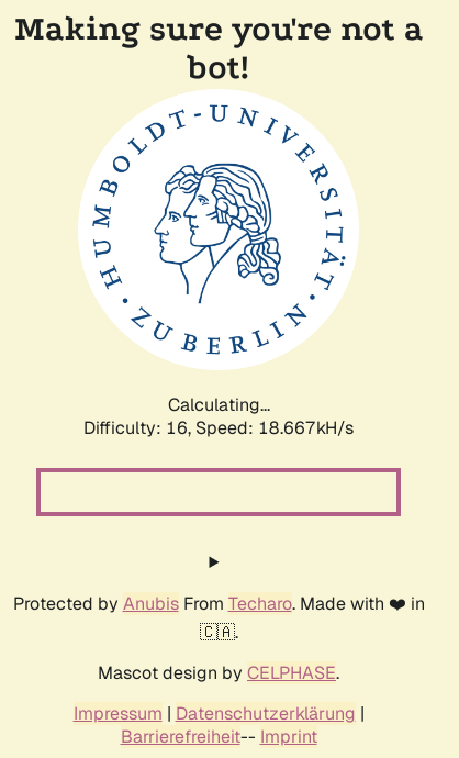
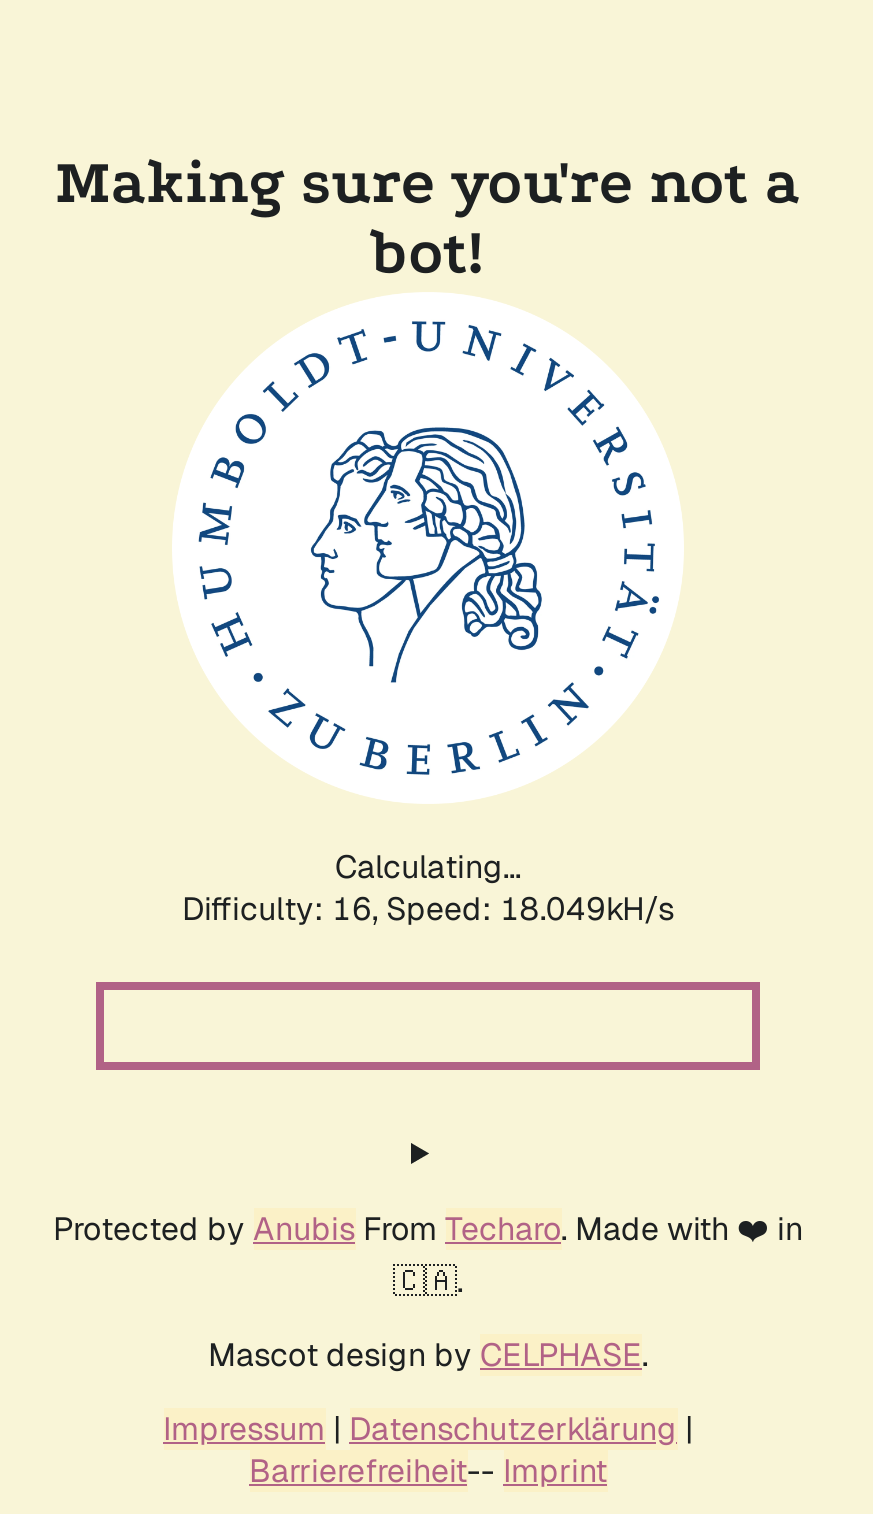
- Difficulty: 16, Speed: 18.667kH/s
+ Difficulty: 16, Speed: 18.049kH/s
